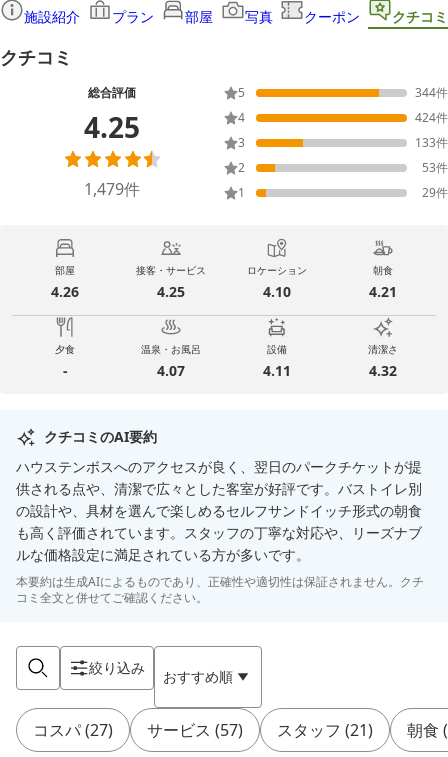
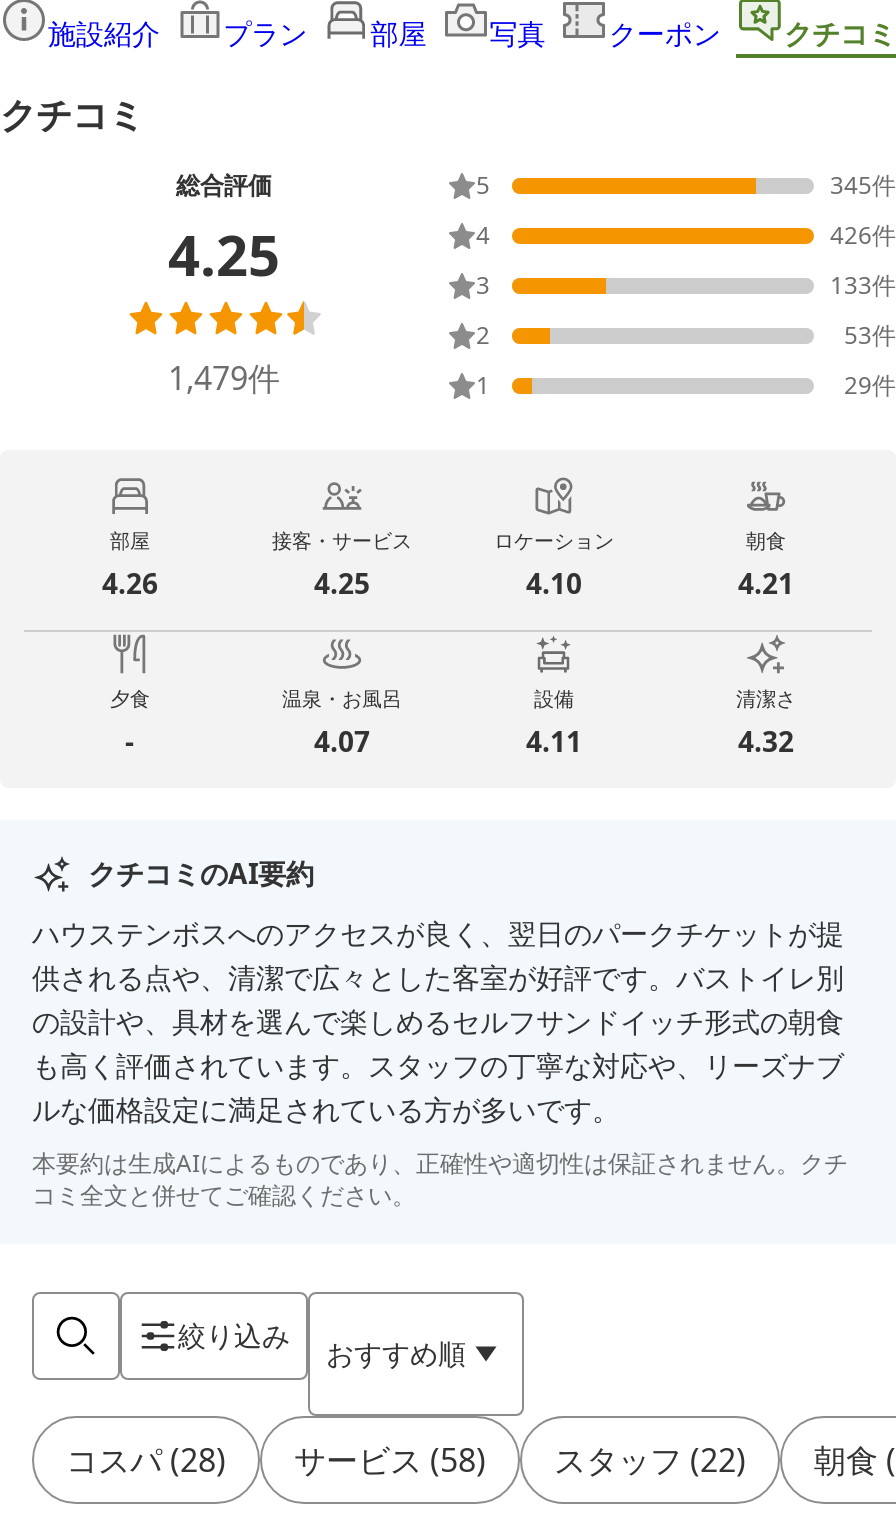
- 344件
+ 345件

- 424件
+ 426件

- コスパ (27)
+ コスパ (28)

- サービス (57)
+ サービス (58)

- スタッフ (21)
+ スタッフ (22)
